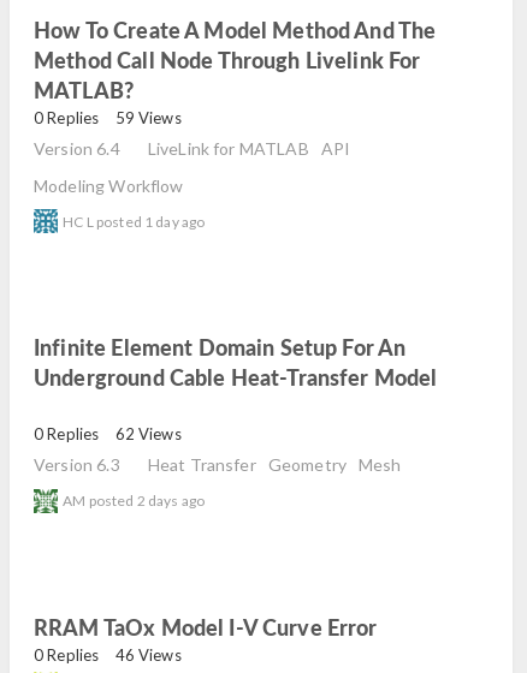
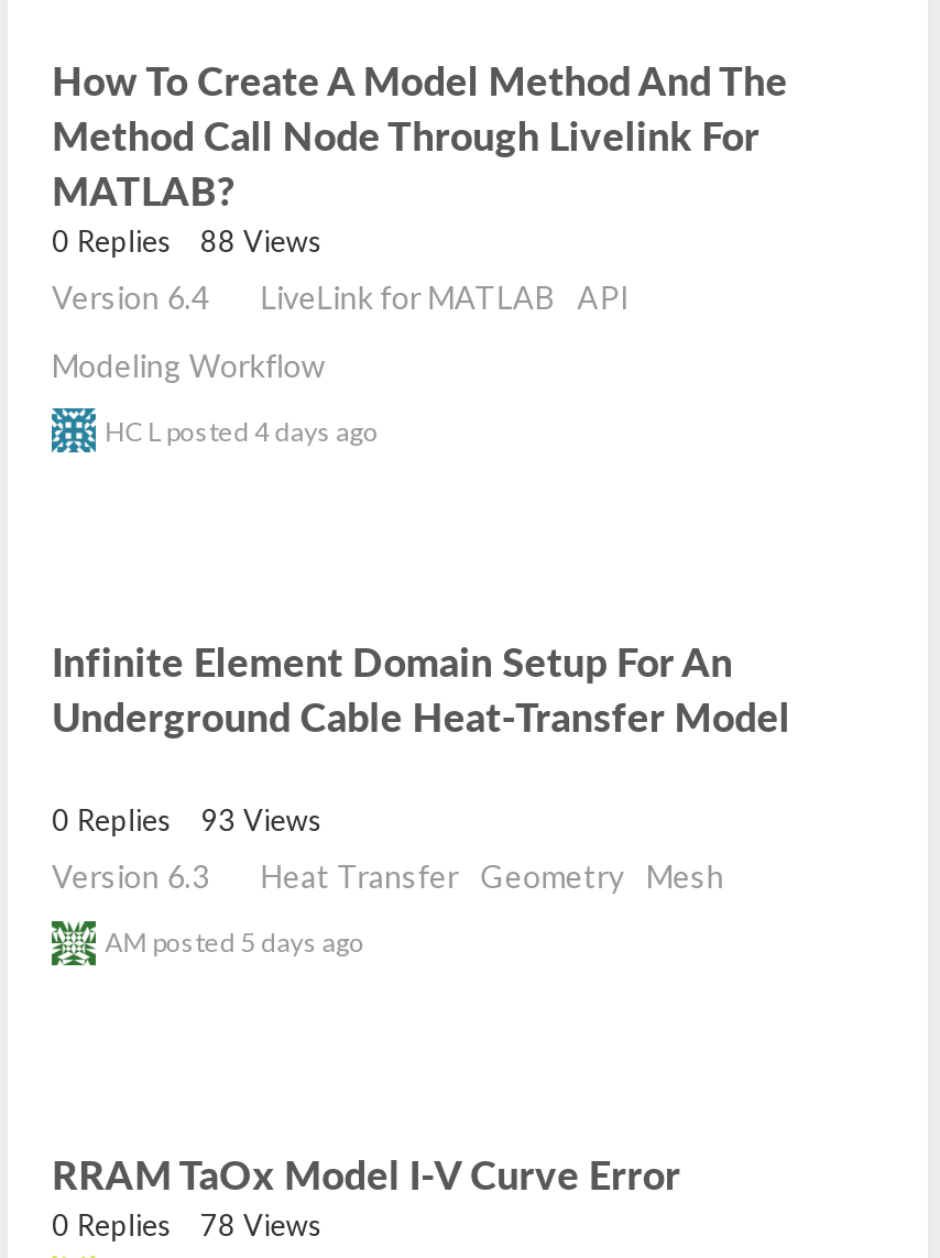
- 0 Replies 59 Views
+ 0 Replies 88 Views

- HC L posted 1 day ago
+ HC L posted 4 days ago

- 0 Replies 62 Views
+ 0 Replies 93 Views

- AM posted 2 days ago
+ AM posted 5 days ago

- 0 Replies 46 Views
+ 0 Replies 78 Views
